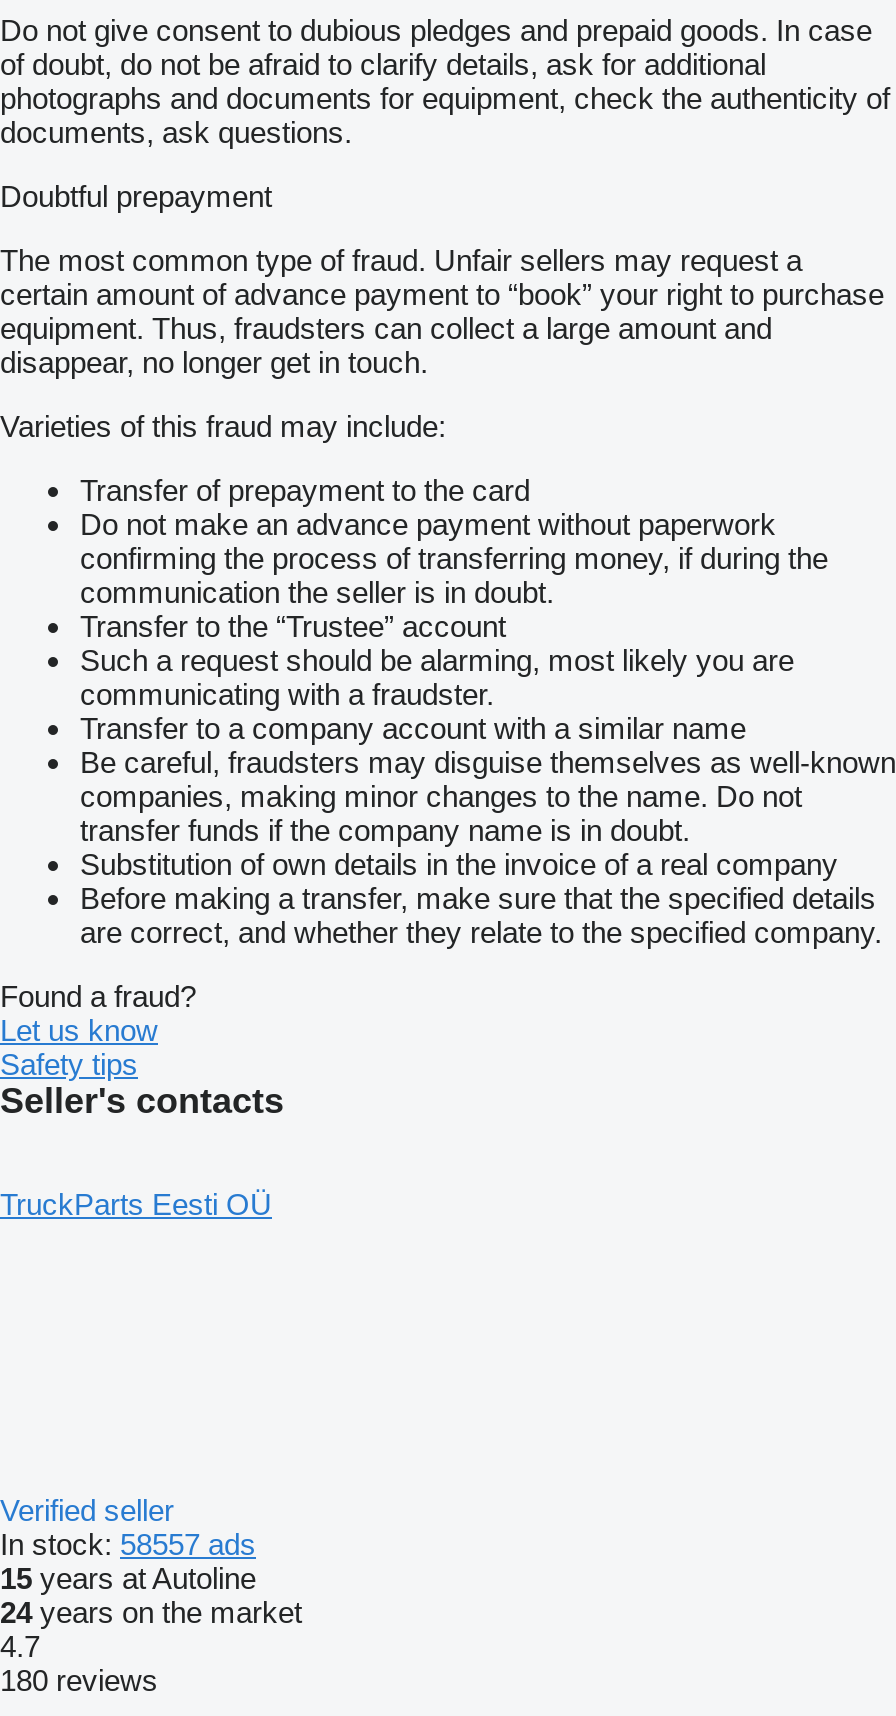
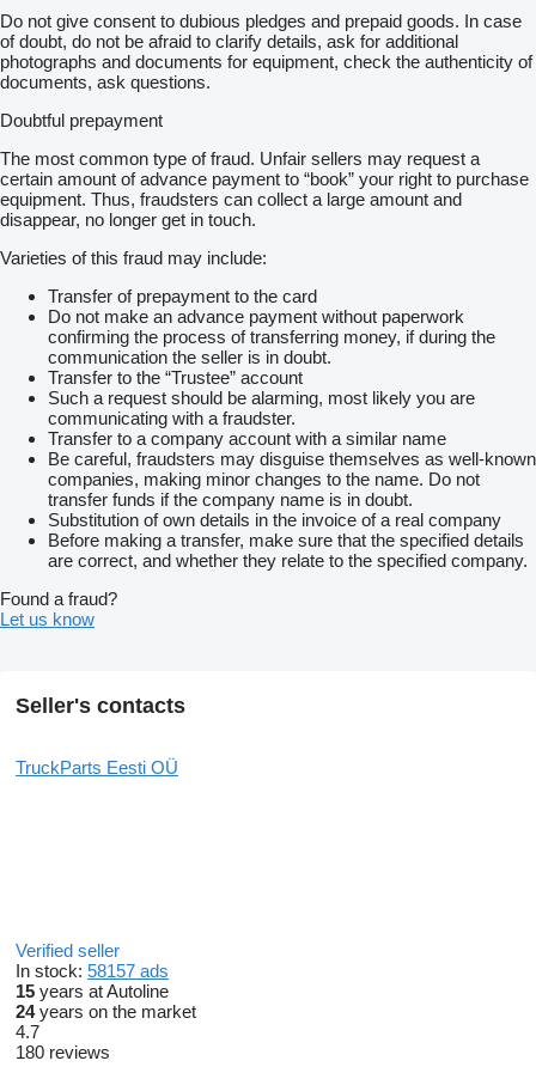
- Safety tips

- In stock: 58557 ads
+ In stock: 58157 ads
